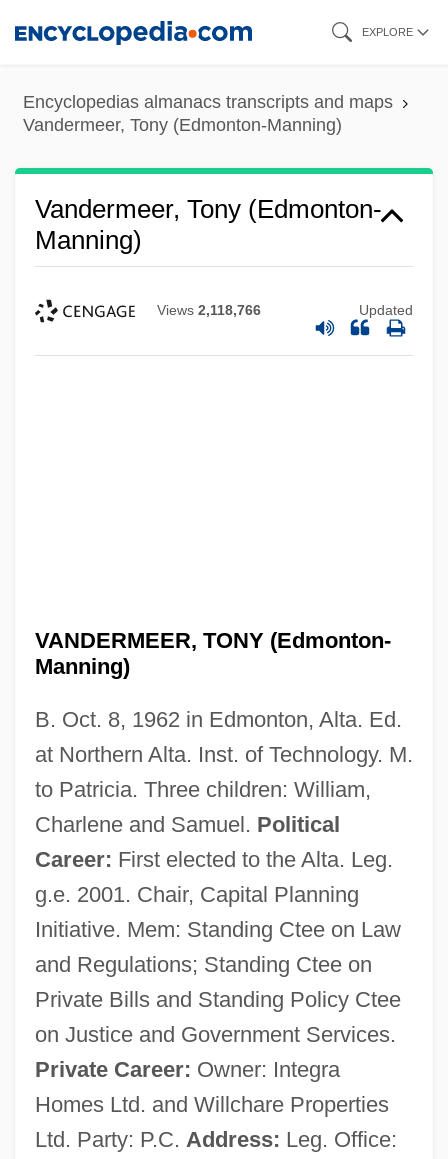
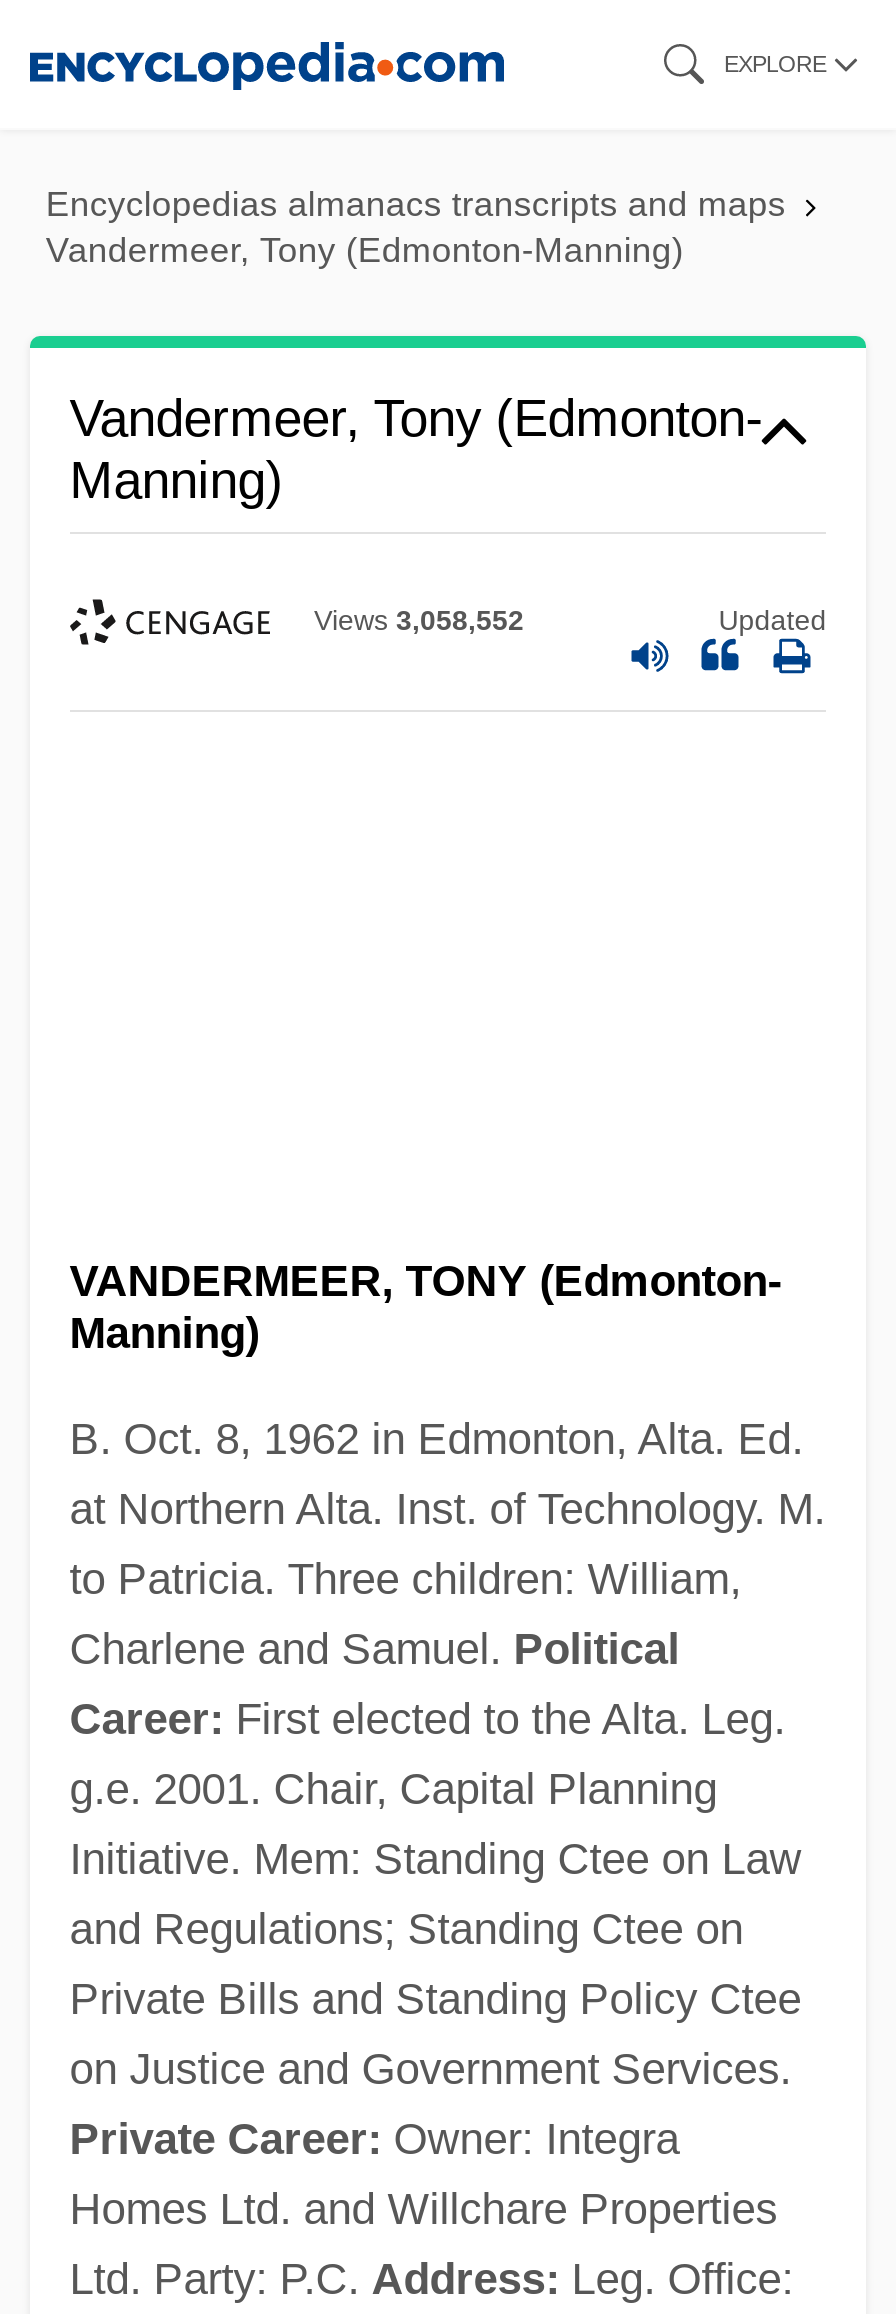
- Views 2,118,766
+ Views 3,058,552
